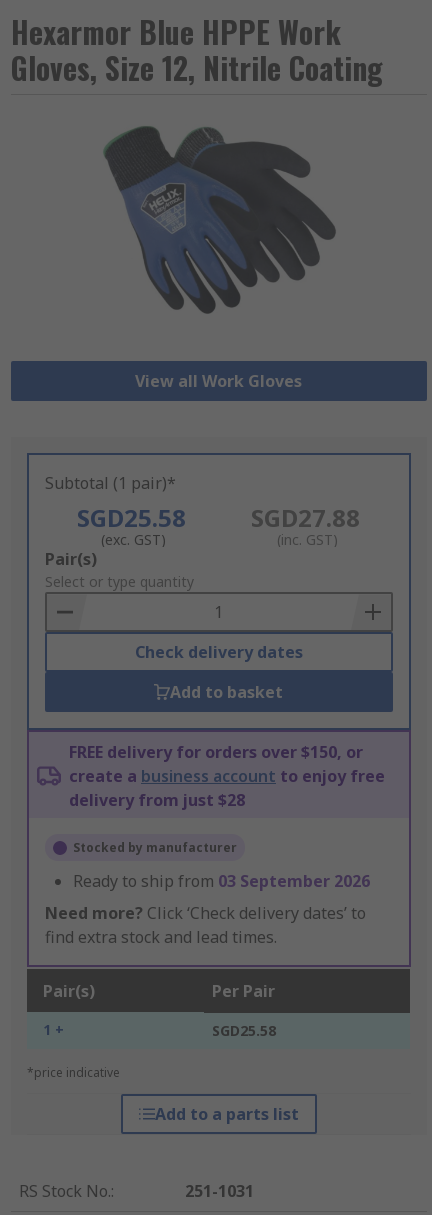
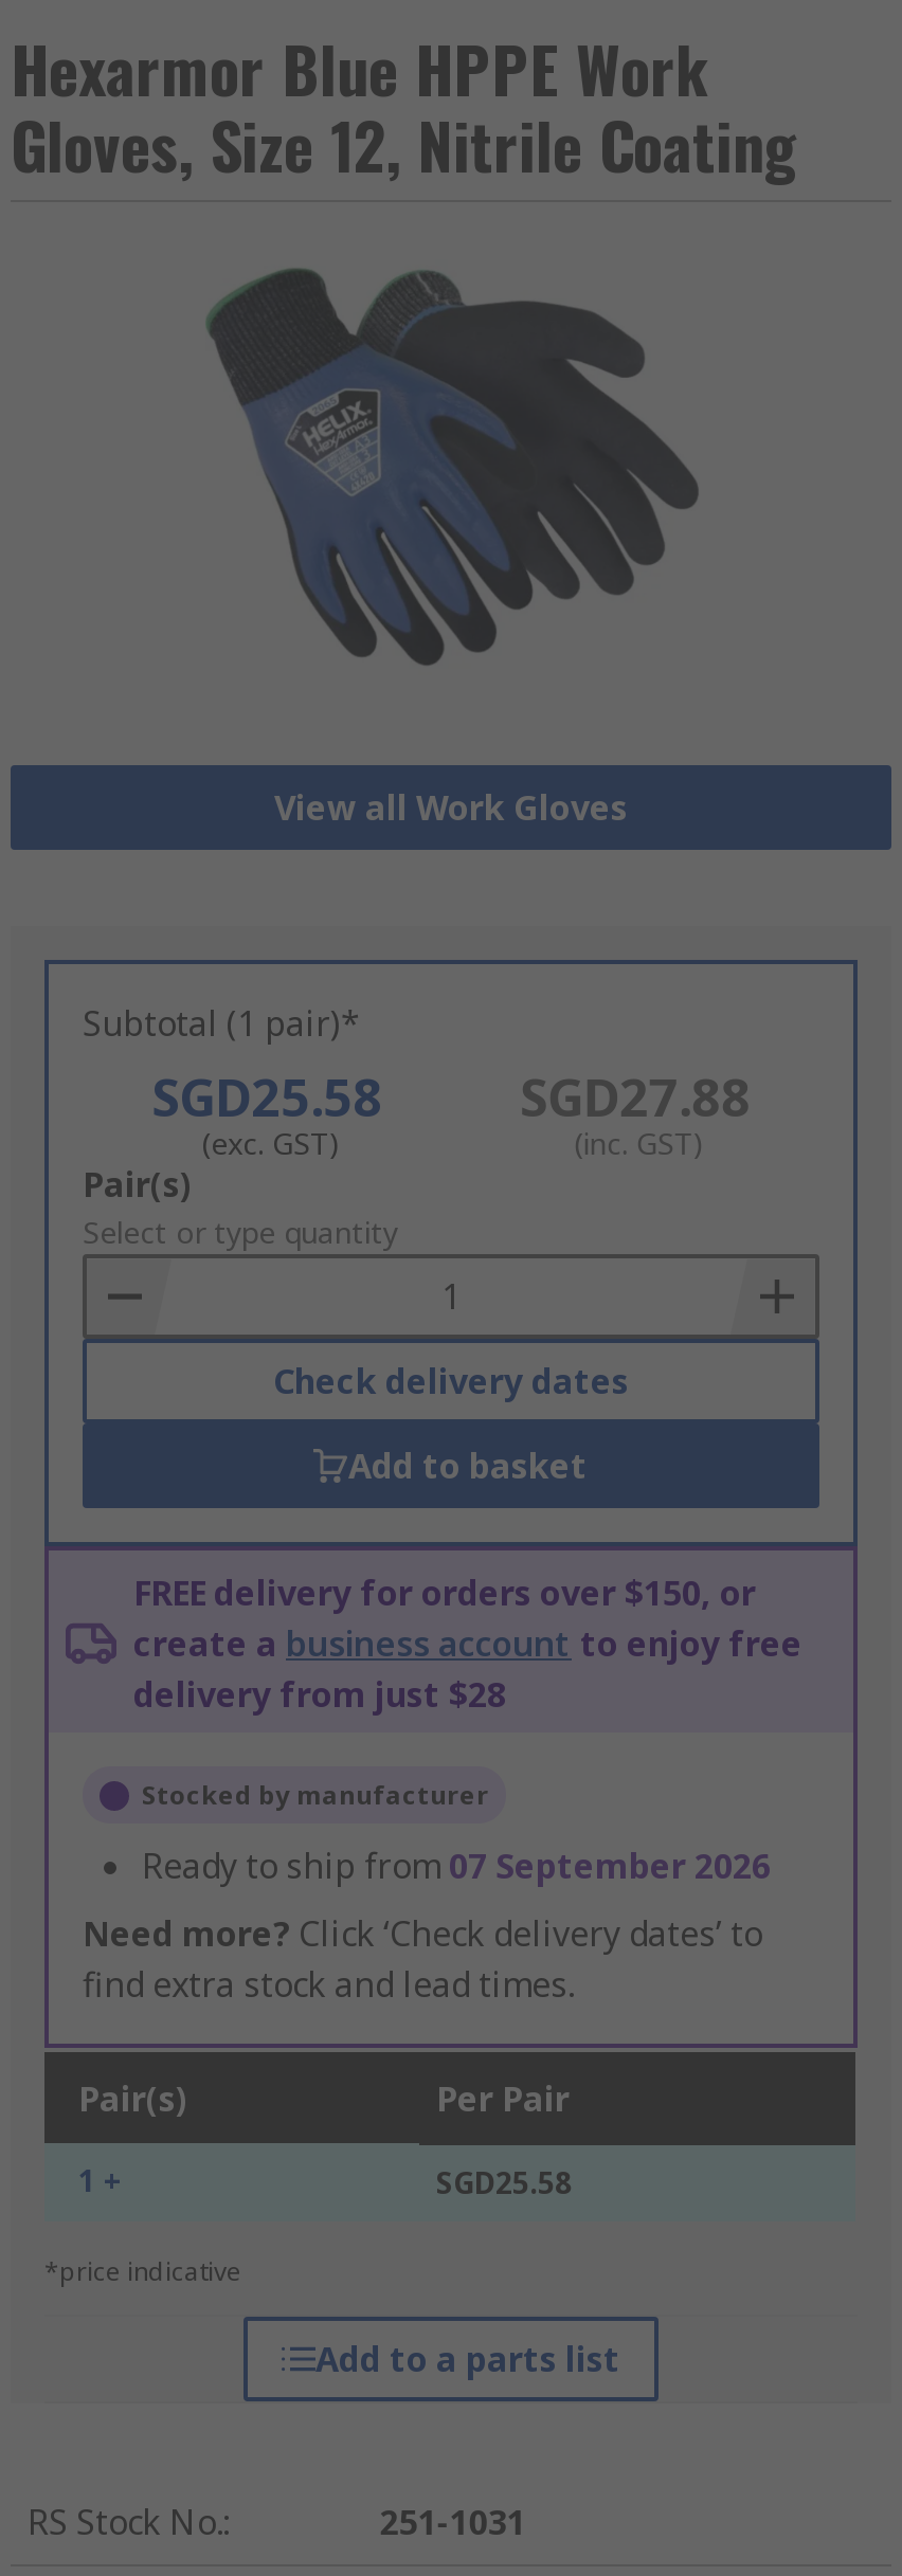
- Ready to ship from 03 September 2026
+ Ready to ship from 07 September 2026
